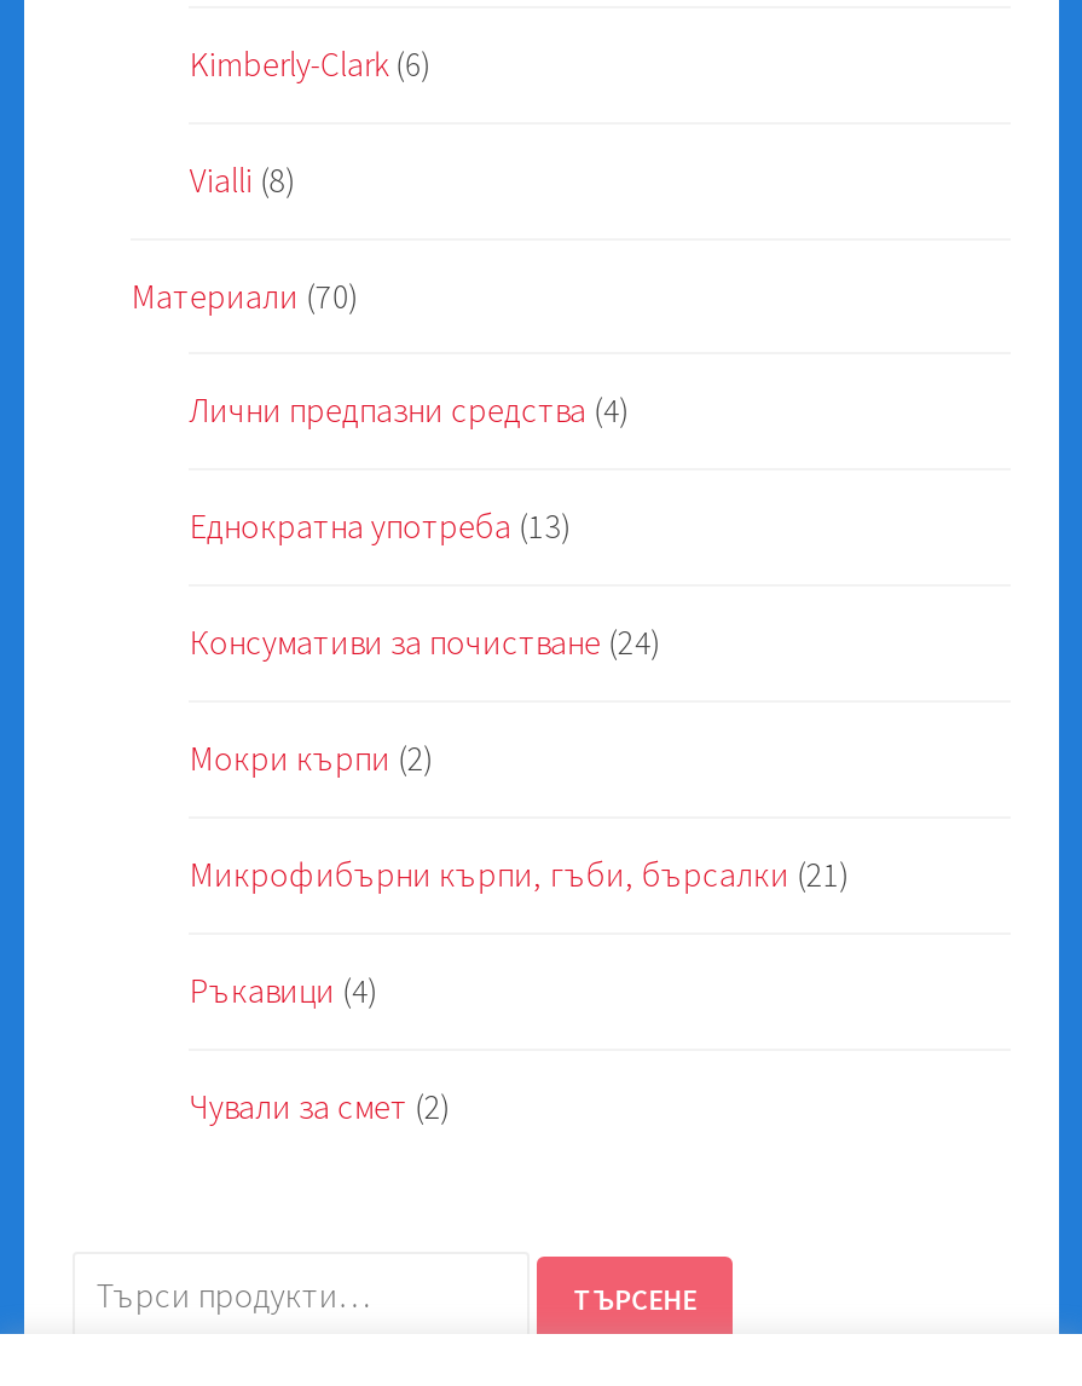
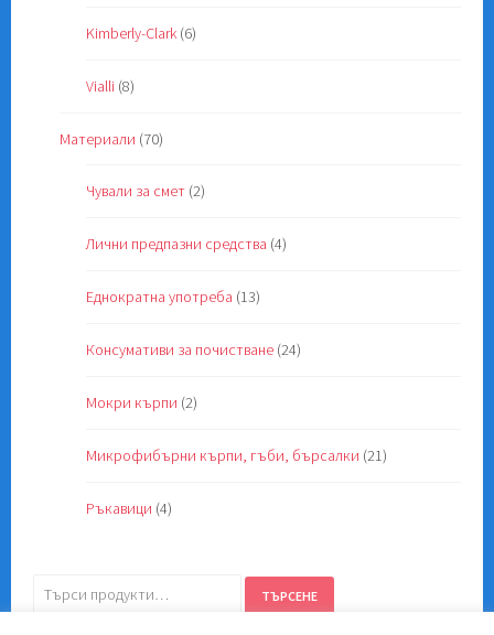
moved down: Лични предпазни средства (4) | Еднократна употреба (13) | Консумативи за почистване (24) | Мокри кърпи (2) | Микрофибърни кърпи, гъби, бърсалки (21) | Ръкавици (4)

moved up: Чували за смет (2)
